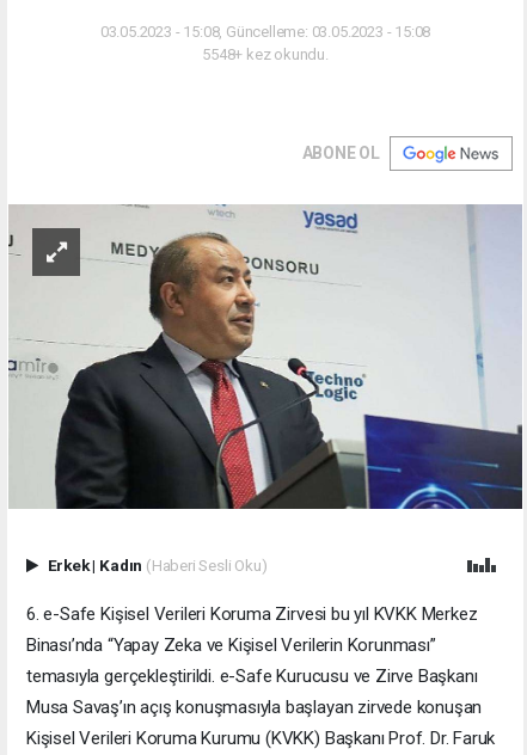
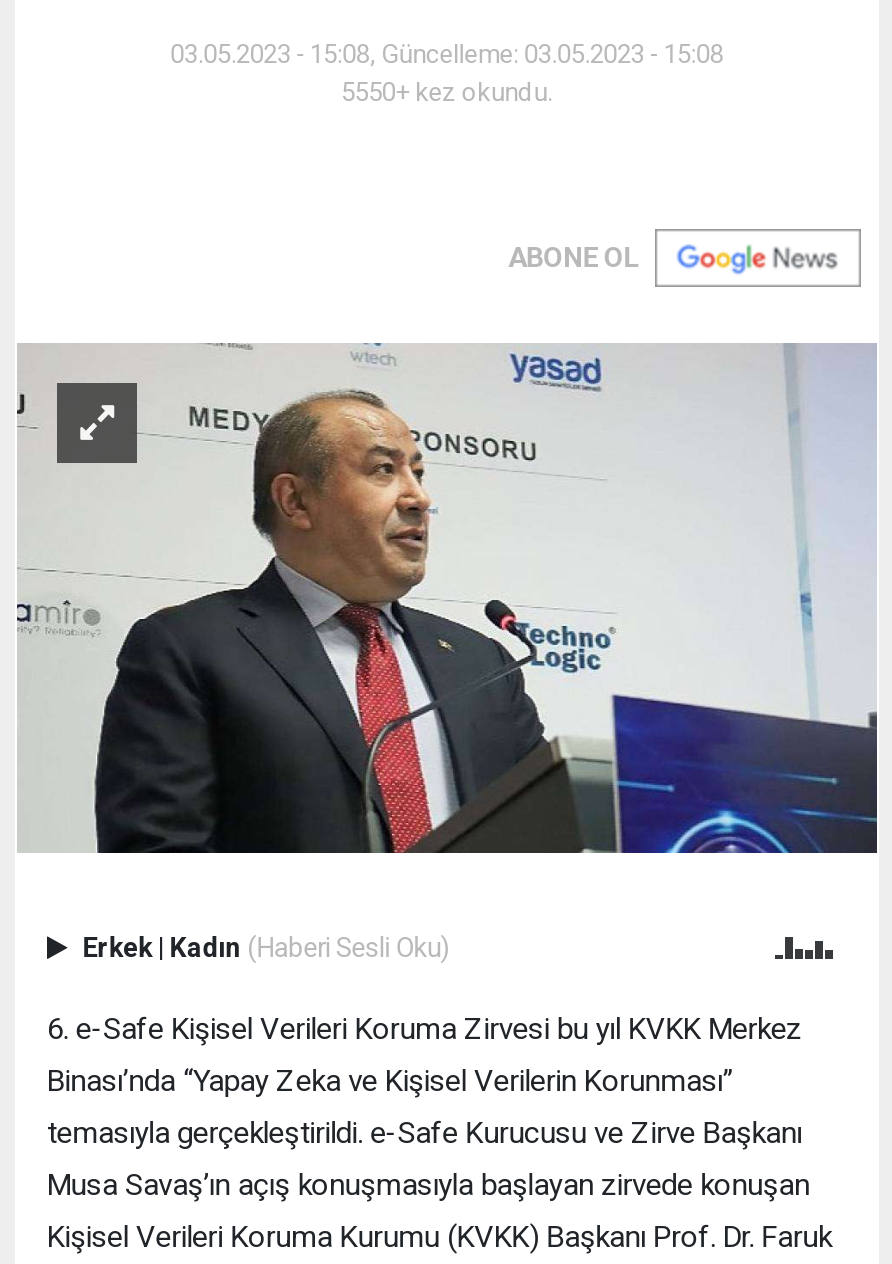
- 5548+ kez okundu.
+ 5550+ kez okundu.
